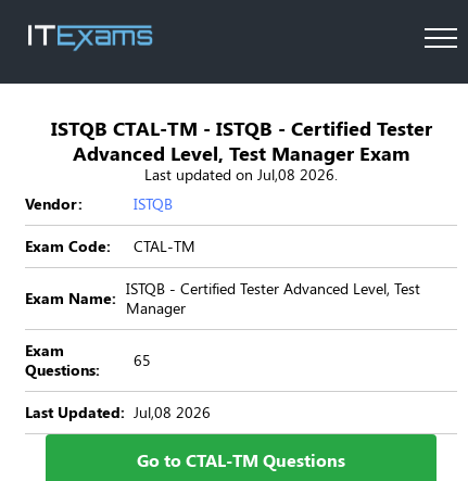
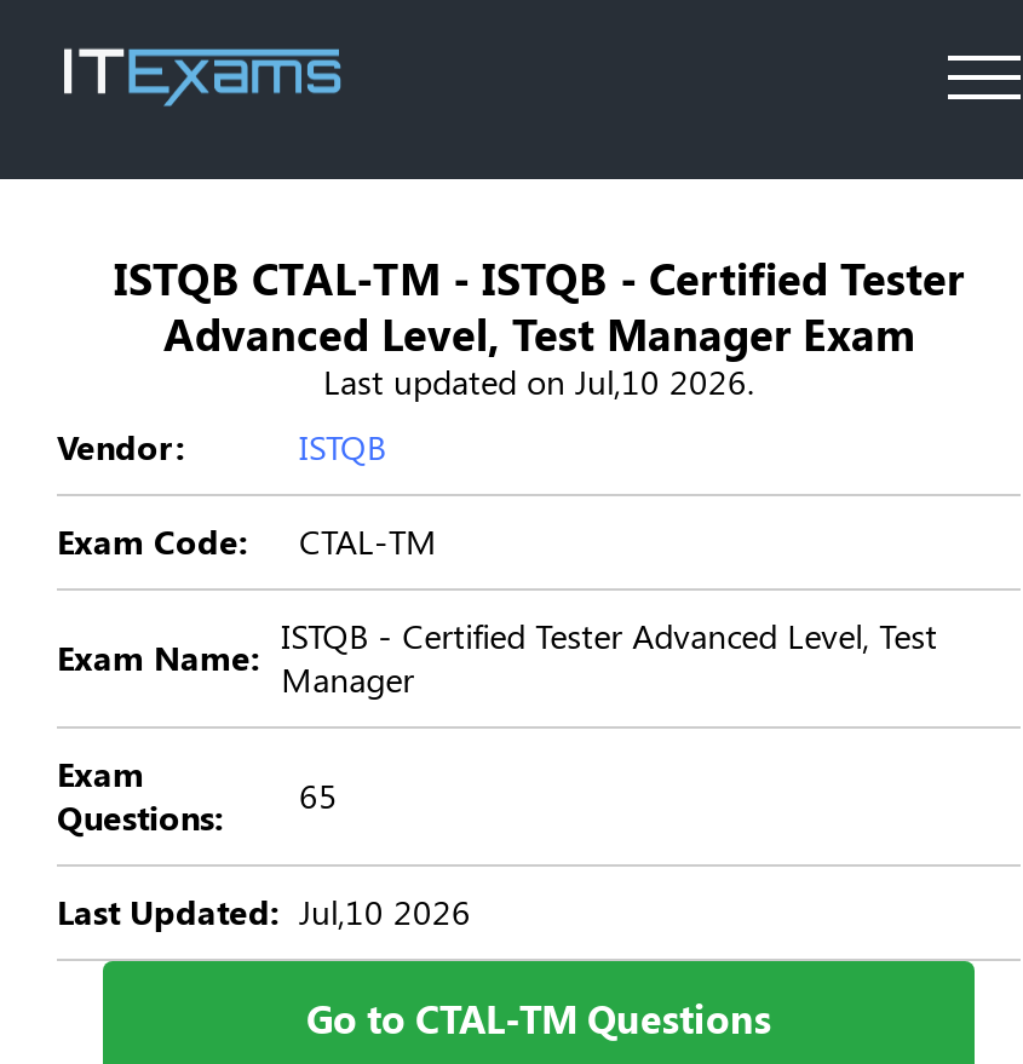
- Last updated on Jul,08 2026.
+ Last updated on Jul,10 2026.

- Last Updated: Jul,08 2026
+ Last Updated: Jul,10 2026
